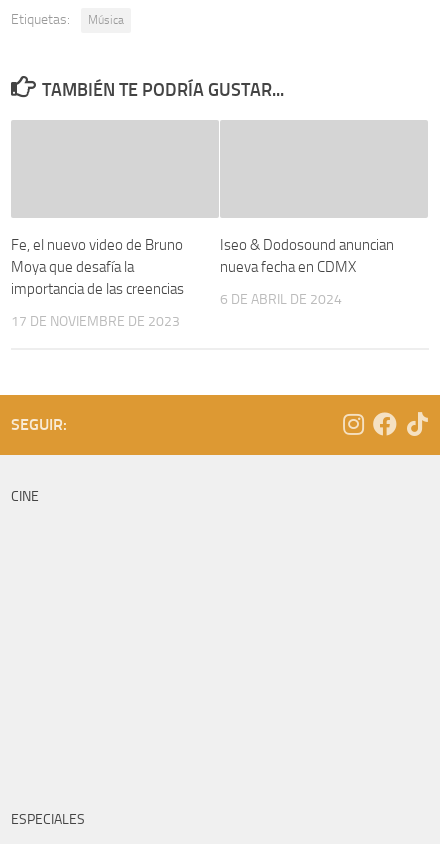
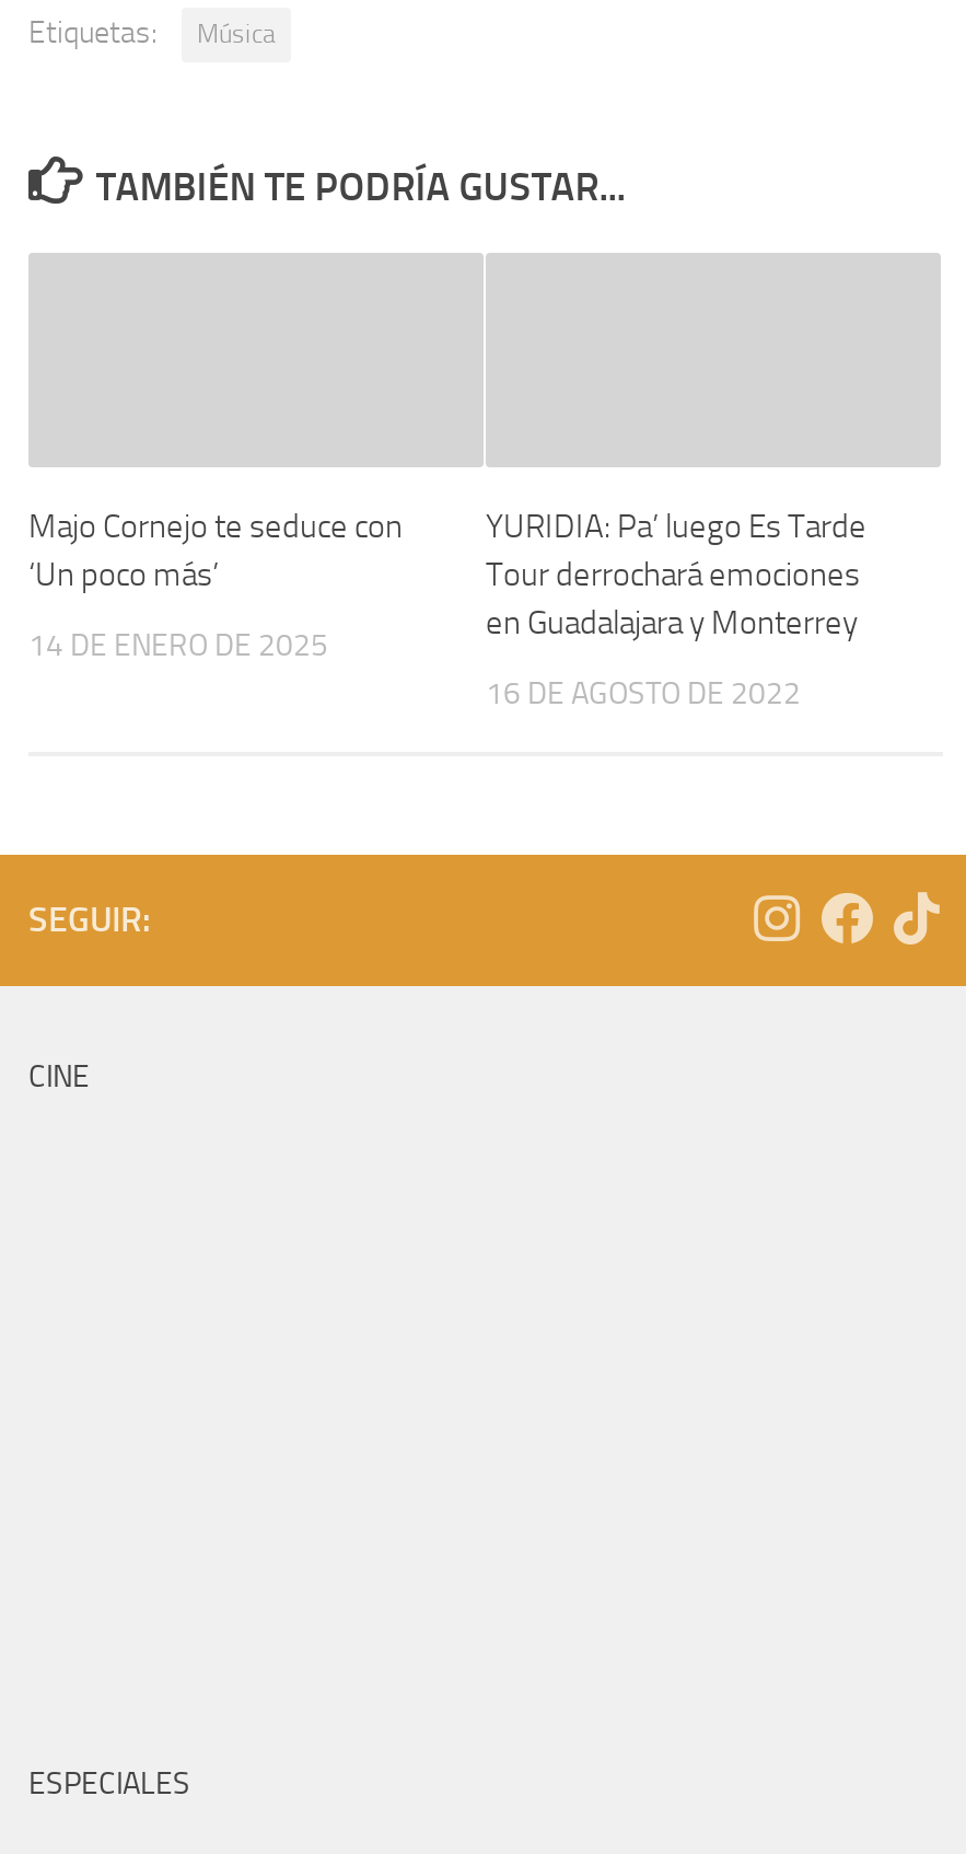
- Fe, el nuevo video de Bruno
- Moya que desafía la
- importancia de las creencias
+ Majo Cornejo te seduce con
+ ‘Un poco más’

- Iseo & Dodosound anuncian
- nueva fecha en CDMX
+ YURIDIA: Pa’ luego Es Tarde
+ Tour derrochará emociones
+ en Guadalajara y Monterrey

- 6 DE ABRIL DE 2024
+ 16 DE AGOSTO DE 2022

- 17 DE NOVIEMBRE DE 2023
+ 14 DE ENERO DE 2025
